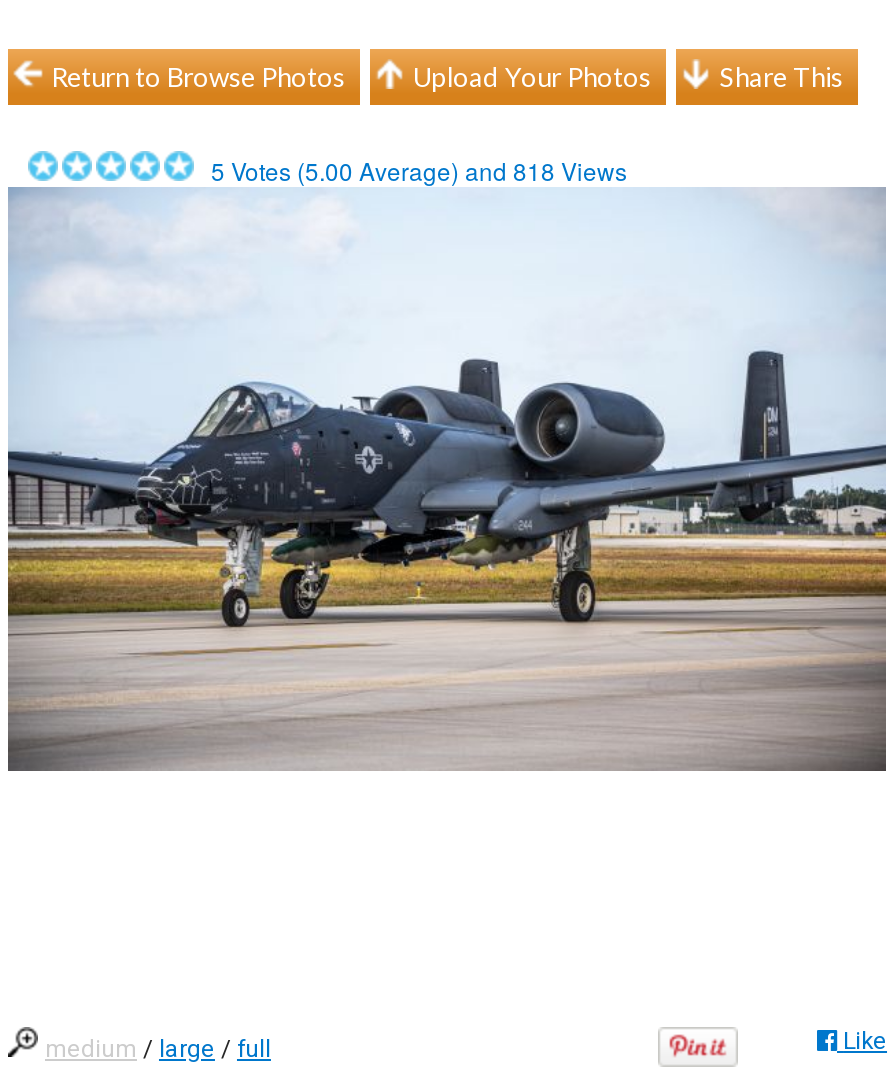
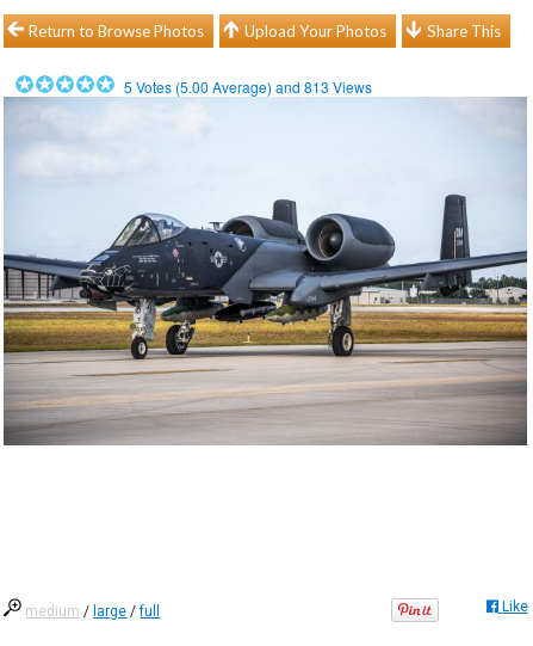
- 5 Votes (5.00 Average) and 818 Views
+ 5 Votes (5.00 Average) and 813 Views
